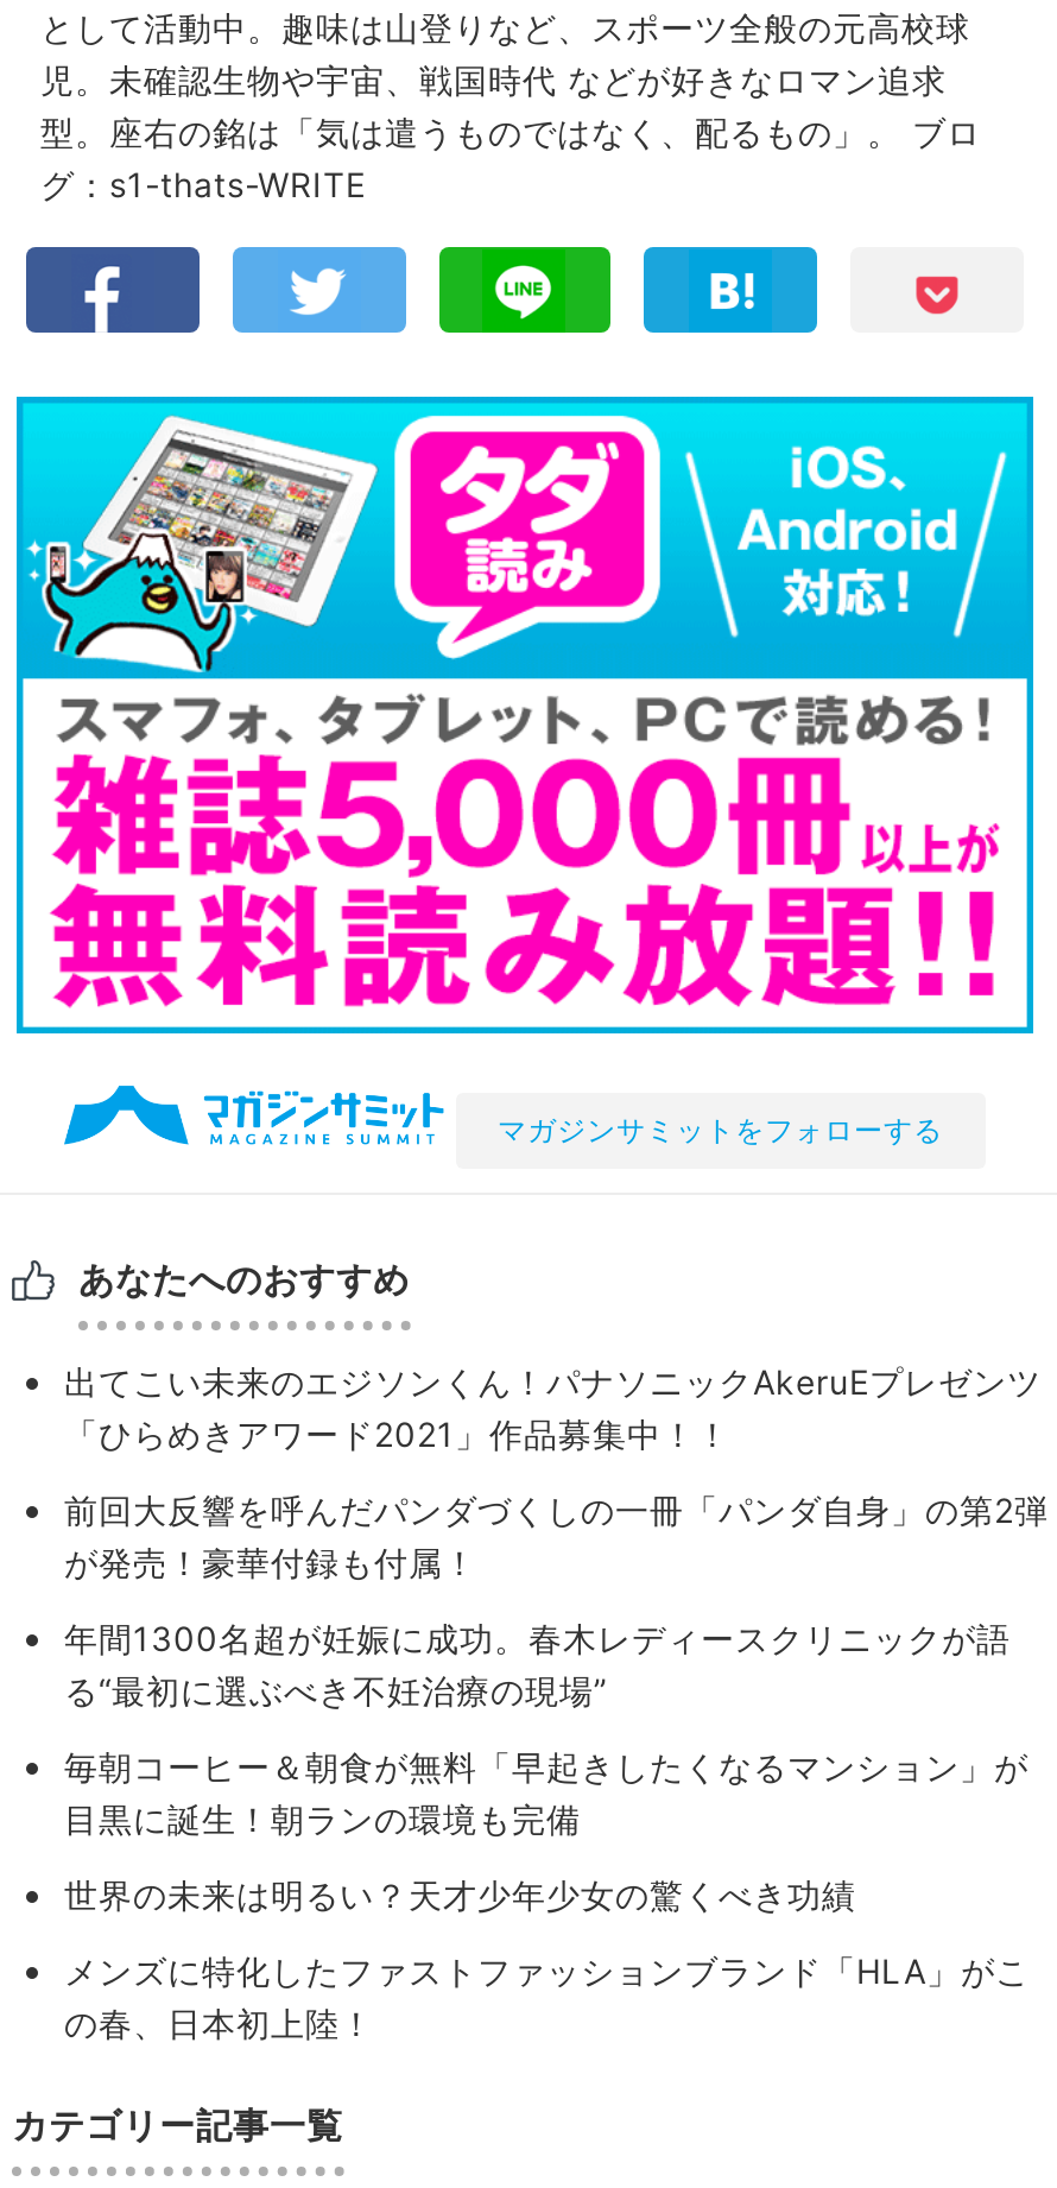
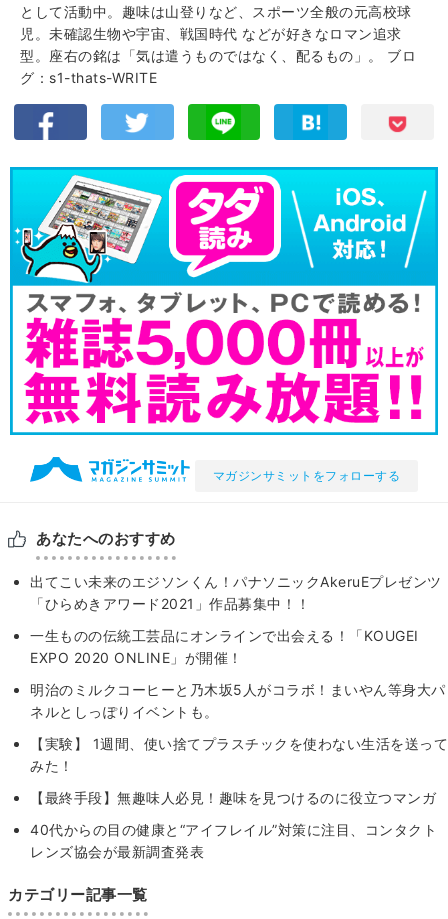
- 前回大反響を呼んだパンダづくしの一冊「パンダ自身」の第2弾
- が発売！豪華付録も付属！
+ 一生ものの伝統工芸品にオンラインで出会える！「KOUGEI
+ EXPO 2020 ONLINE」が開催！

- 年間1300名超が妊娠に成功。春木レディースクリニックが語
- る“最初に選ぶべき不妊治療の現場”
+ 明治のミルクコーヒーと乃木坂5人がコラボ！まいやん等身大パ
+ ネルとしっぽりイベントも。

- 毎朝コーヒー＆朝食が無料「早起きしたくなるマンション」が
- 目黒に誕生！朝ランの環境も完備
+ 【実験】 1週間、使い捨てプラスチックを使わない生活を送って
+ みた！

- 世界の未来は明るい？天才少年少女の驚くべき功績
+ 【最終手段】無趣味人必見！趣味を見つけるのに役立つマンガ

- メンズに特化したファストファッションブランド「HLA」がこ
- の春、日本初上陸！
+ 40代からの目の健康と“アイフレイル”対策に注目、コンタクト
+ レンズ協会が最新調査発表
